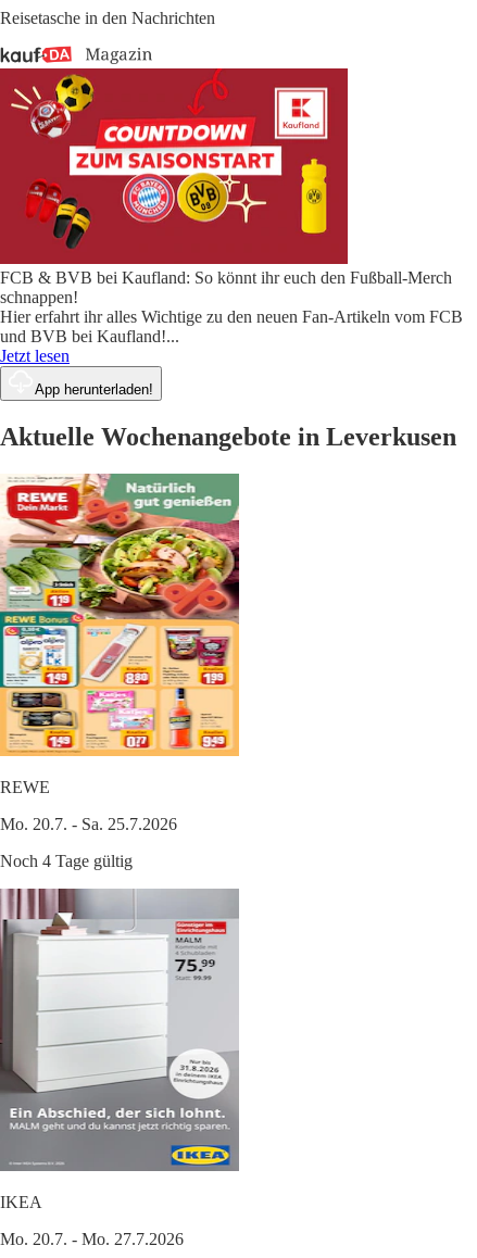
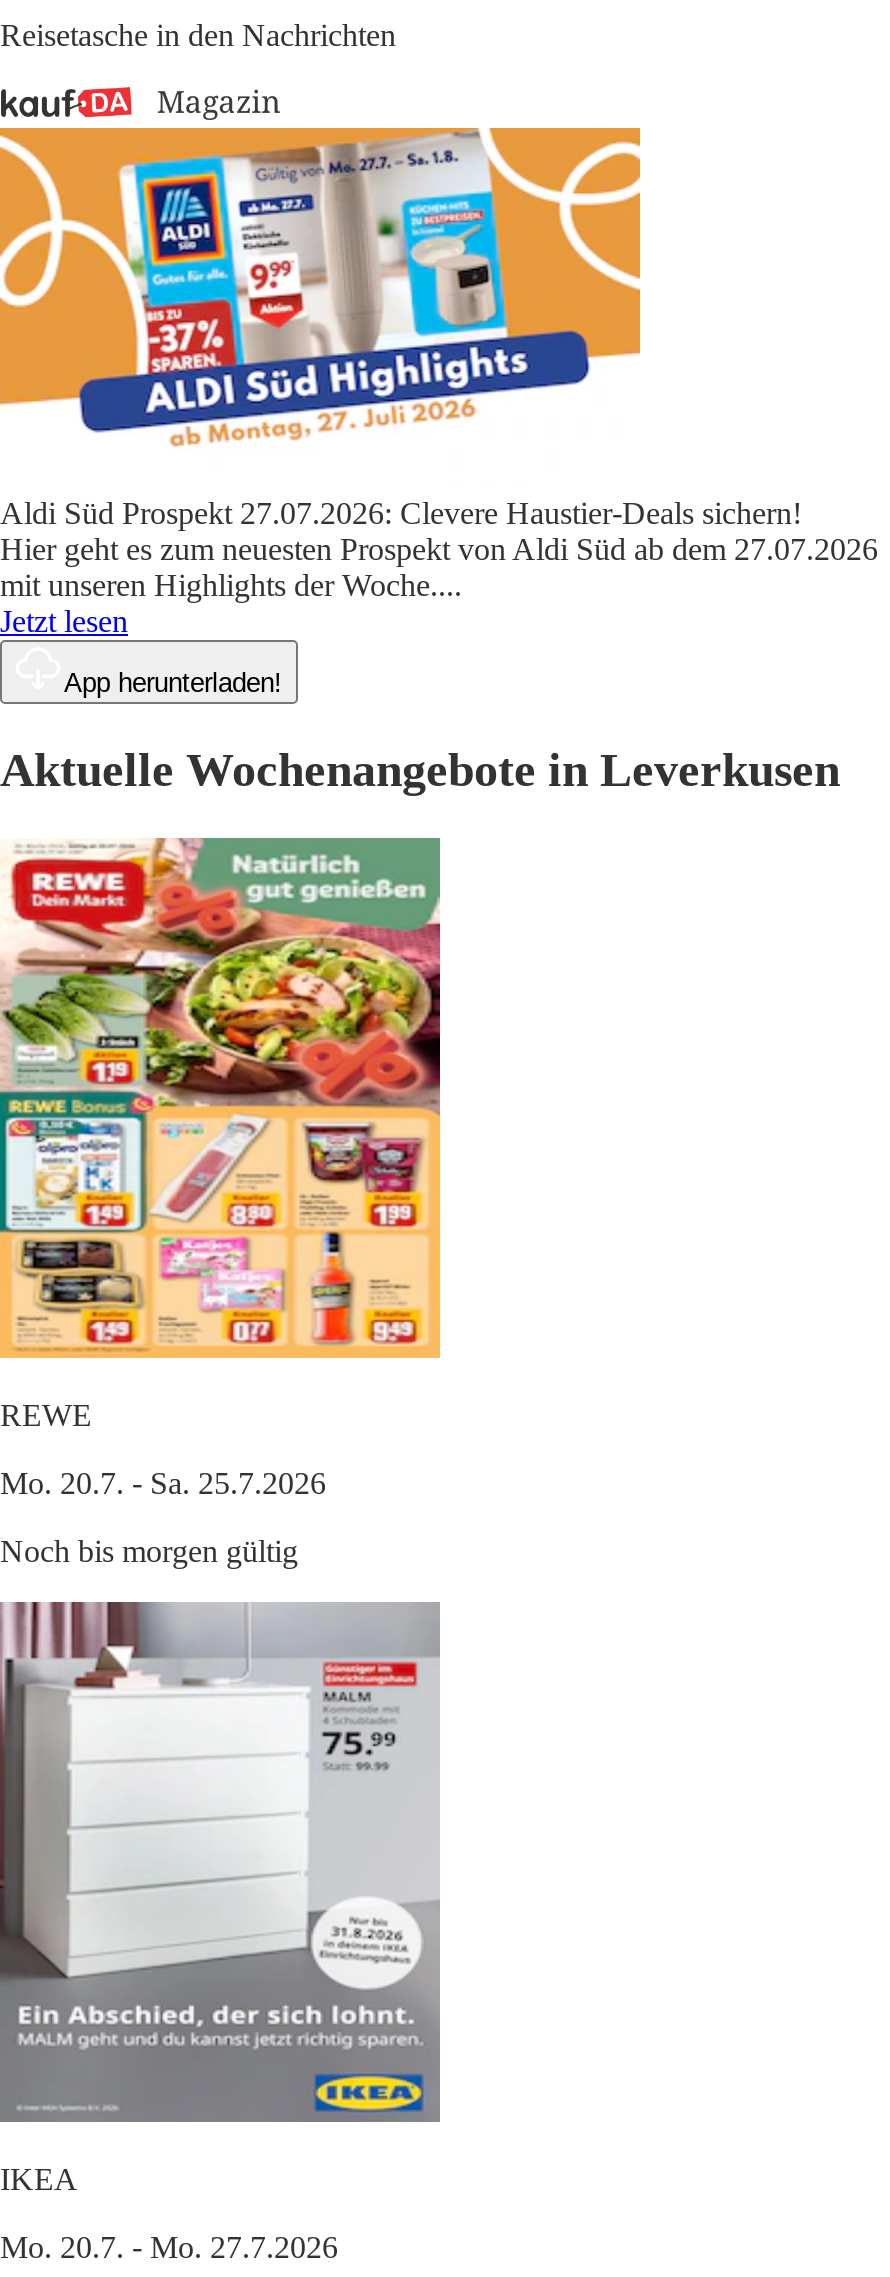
- [image]
- FCB & BVB bei Kaufland: So könnt ihr euch den Fußball-Merch
- schnappen!
- Hier erfahrt ihr alles Wichtige zu den neuen Fan-Artikeln vom FCB
- und BVB bei Kaufland!...
+ [image]
+ Aldi Süd Prospekt 27.07.2026: Clevere Haustier-Deals sichern!
+ Hier geht es zum neuesten Prospekt von Aldi Süd ab dem 27.07.2026
+ mit unseren Highlights der Woche....

- Noch 4 Tage gültig
+ Noch bis morgen gültig
